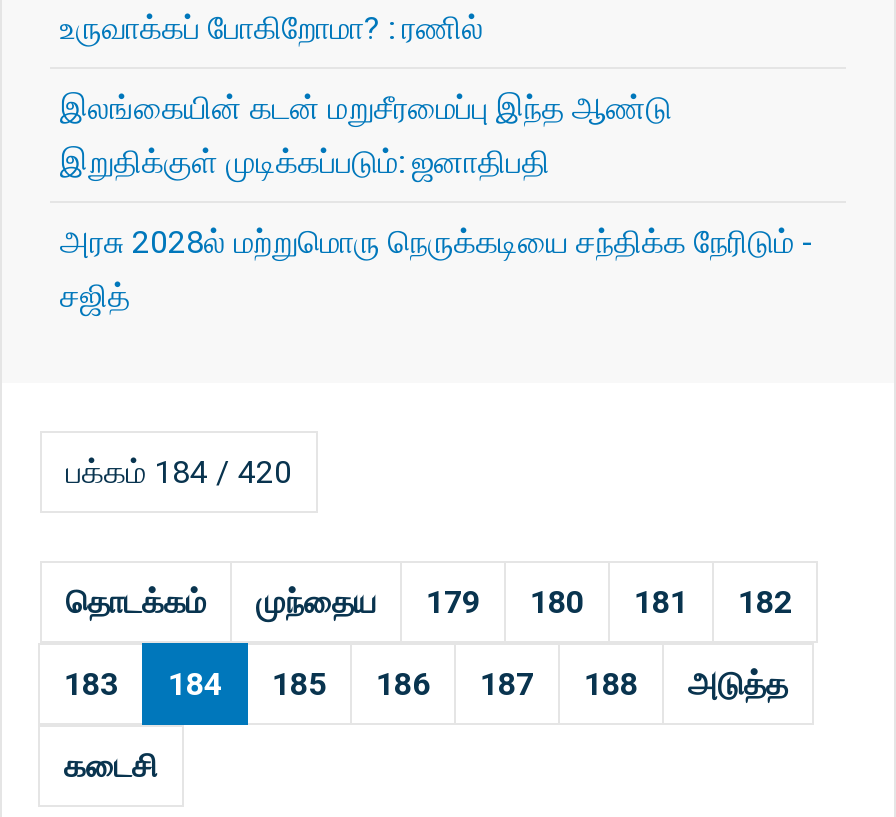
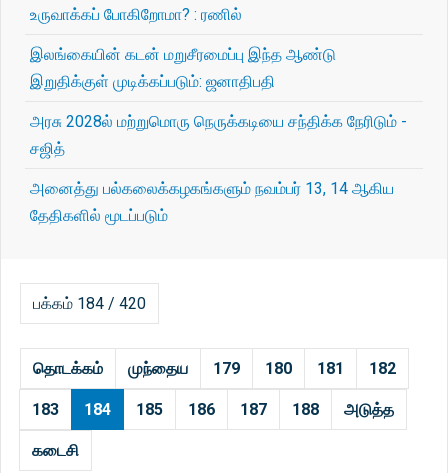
+ அனைத்து பல்கலைக்கழகங்களும் நவம்பர் 13, 14 ஆகிய
+ தேதிகளில் மூடப்படும்
